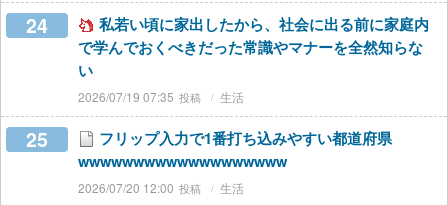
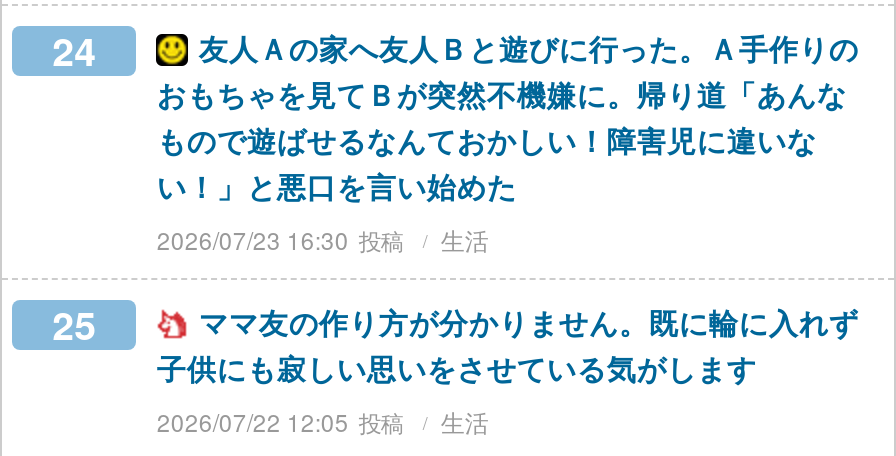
- 私若い頃に家出したから、社会に出る前に家庭内
- で学んでおくべきだった常識やマナーを全然知らな
- い
- 2026/07/19 07:35
+ 友人Ａの家へ友人Ｂと遊びに行った。Ａ手作りの
+ おもちゃを見てＢが突然不機嫌に。帰り道「あんな
+ もので遊ばせるなんておかしい！障害児に違いな
+ い！」と悪口を言い始めた
+ 2026/07/23 16:30

- フリップ入力で1番打ち込みやすい都道府県
- wwwwwwwwwwwwwwwwwww
- 2026/07/20 12:00
+ ママ友の作り方が分かりません。既に輪に入れず
+ 子供にも寂しい思いをさせている気がします
+ 2026/07/22 12:05
